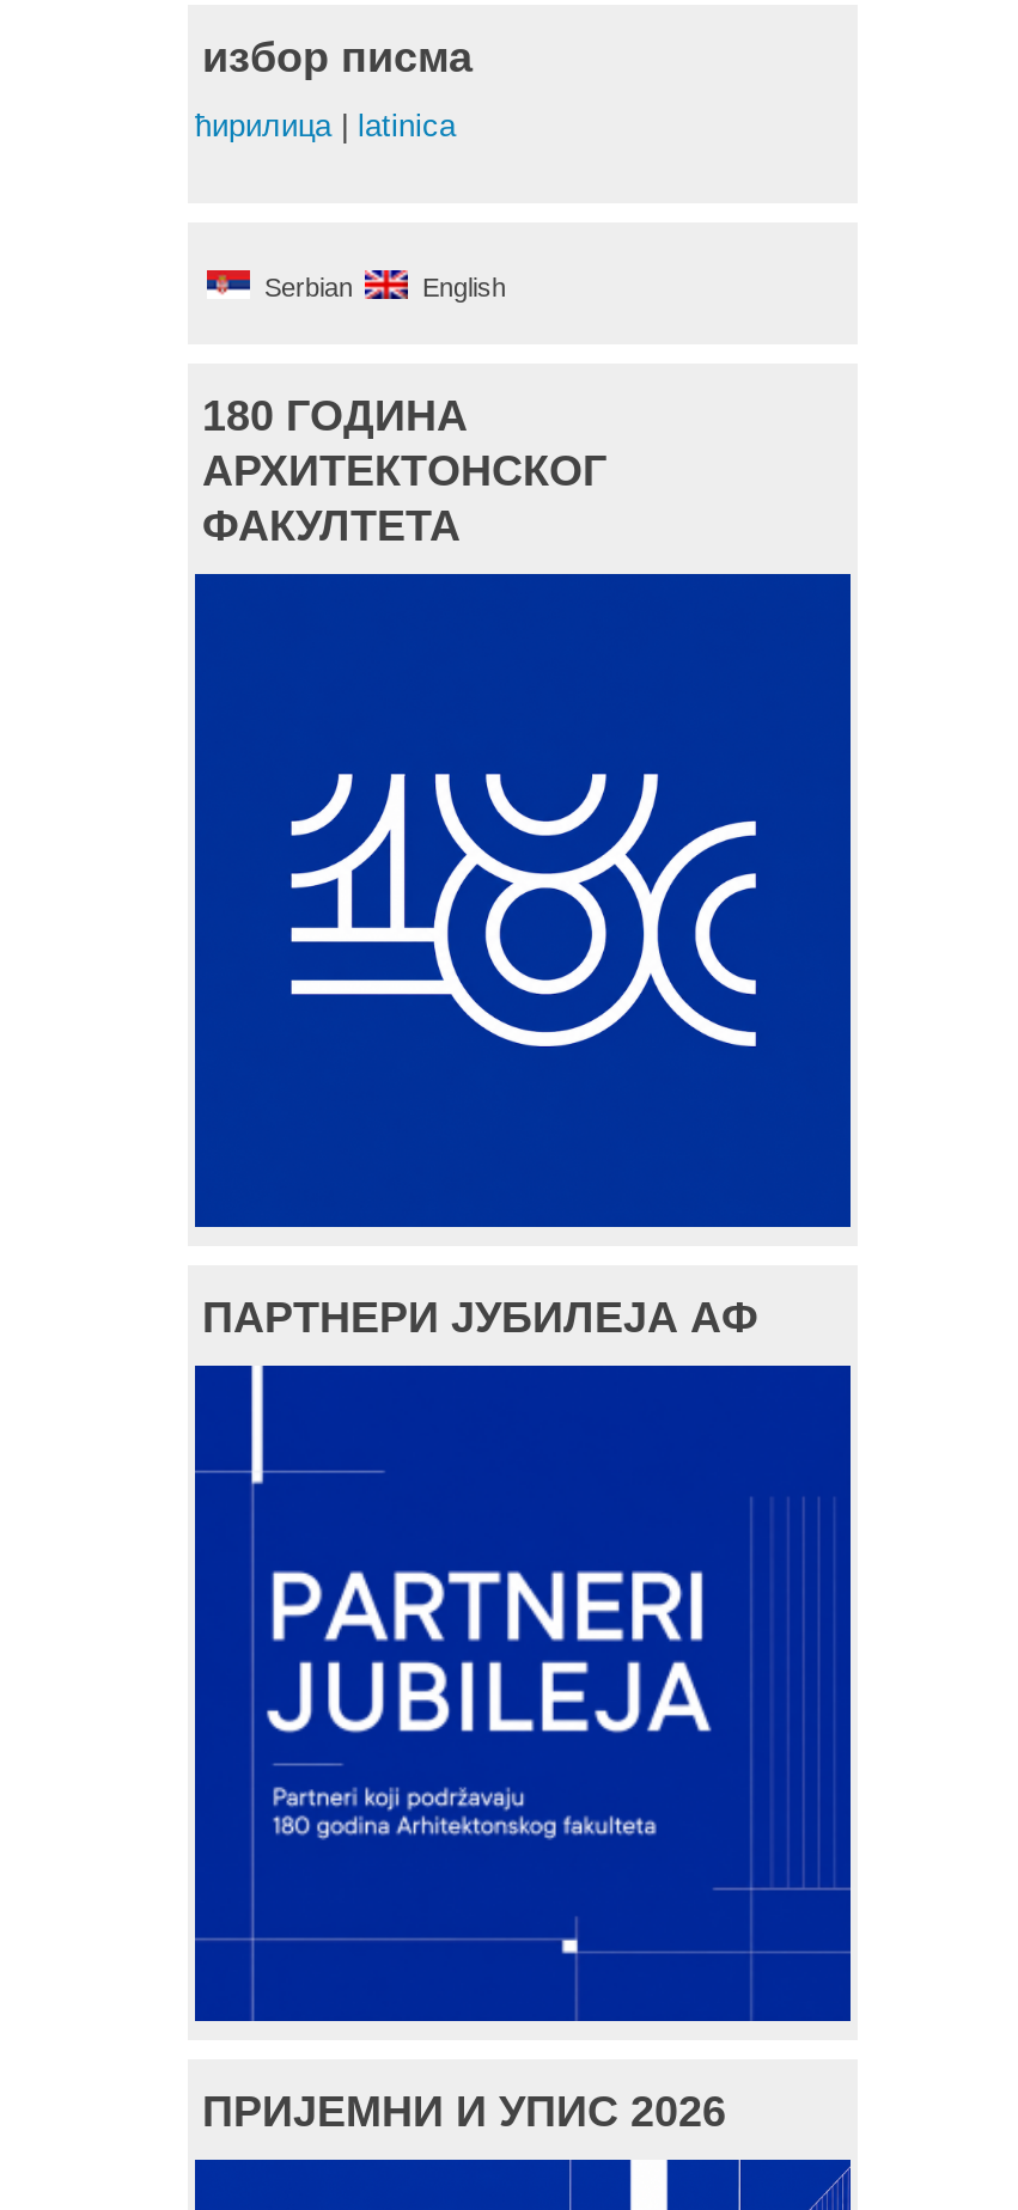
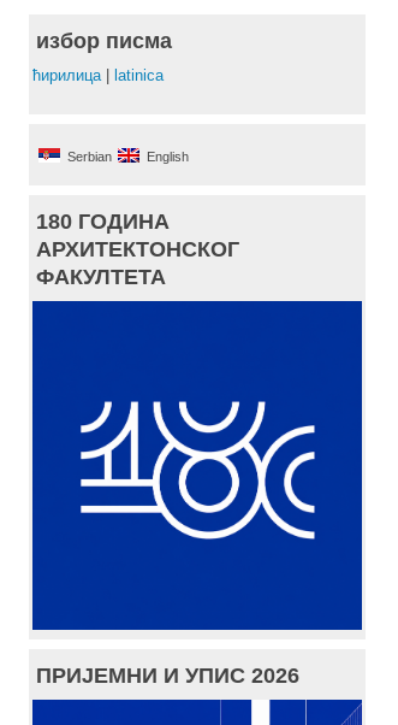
- ПАРТНЕРИ ЈУБИЛЕЈА АФ

- [image]
